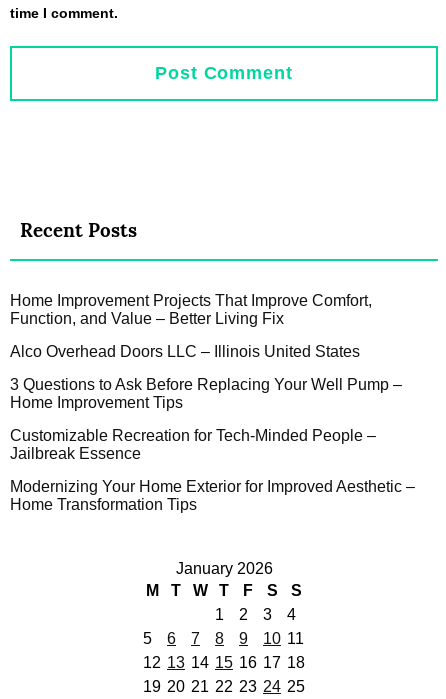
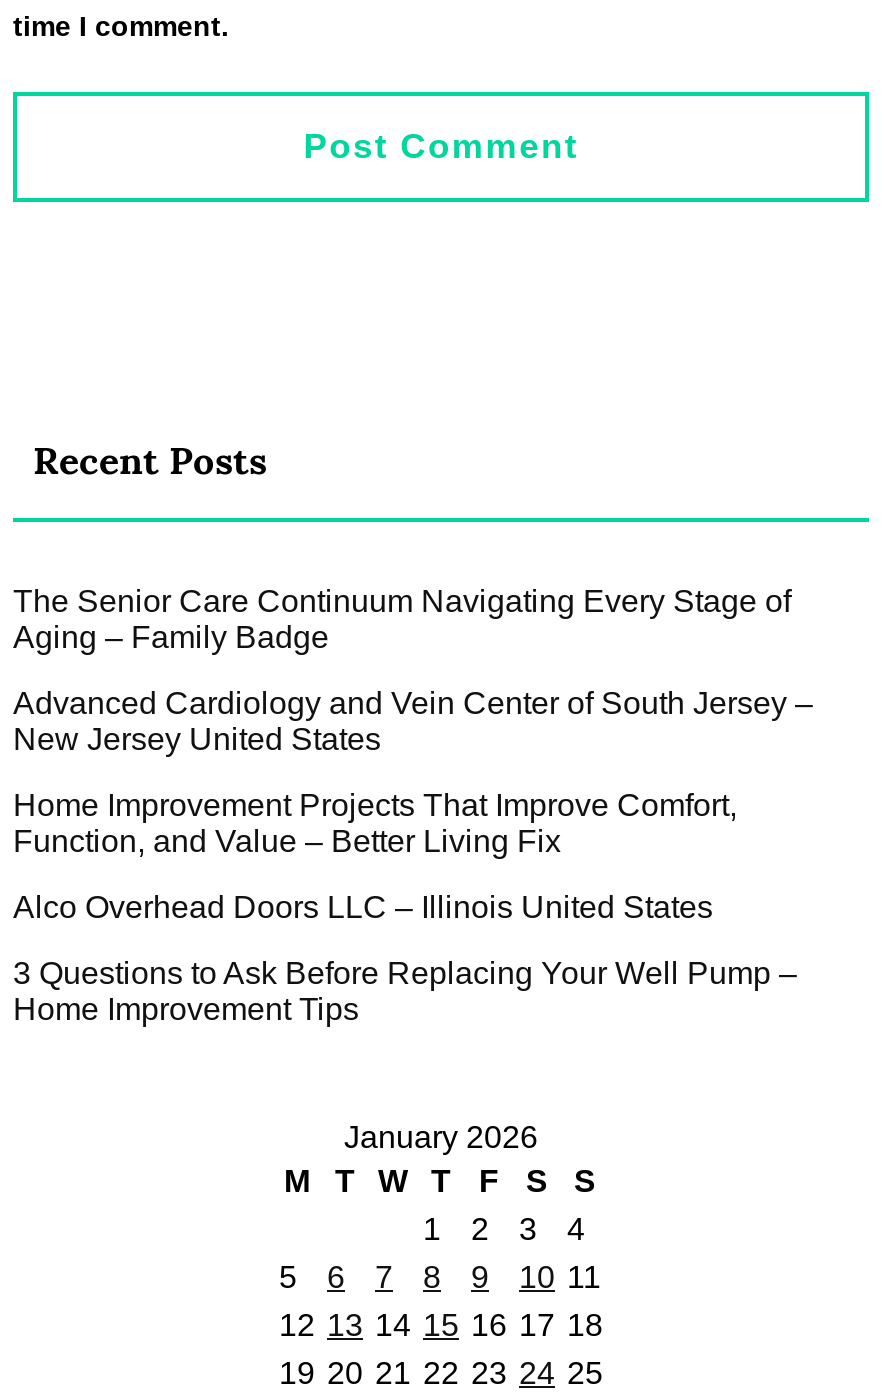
+ The Senior Care Continuum Navigating Every Stage of
+ Aging – Family Badge
+ Advanced Cardiology and Vein Center of South Jersey –
+ New Jersey United States

moved down: Home Improvement Projects That Improve Comfort, | Function, and Value – Better Living Fix | Alco Overhead Doors LLC – Illinois United States | 3 Questions to Ask Before Replacing Your Well Pump – | Home Improvement Tips

- Customizable Recreation for Tech-Minded People –
- Jailbreak Essence
- Modernizing Your Home Exterior for Improved Aesthetic –
- Home Transformation Tips
